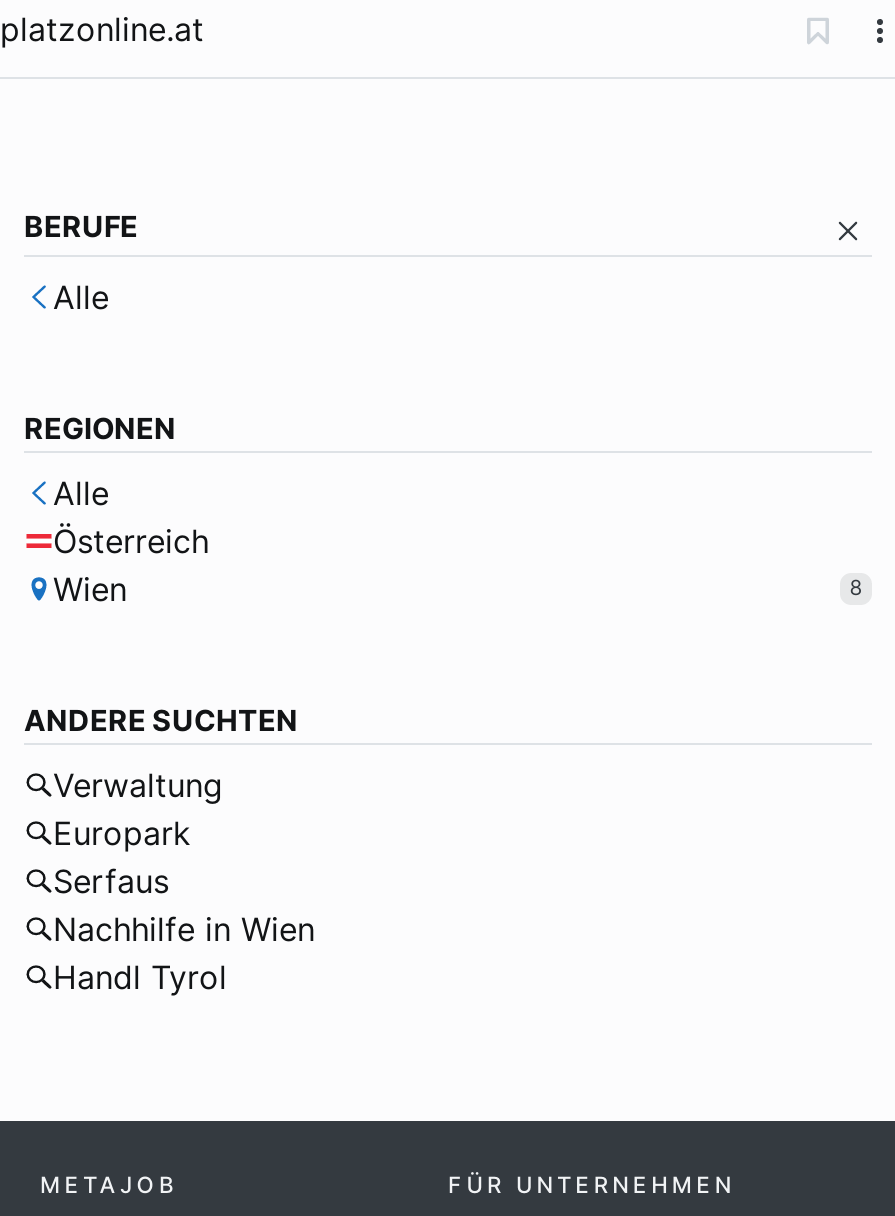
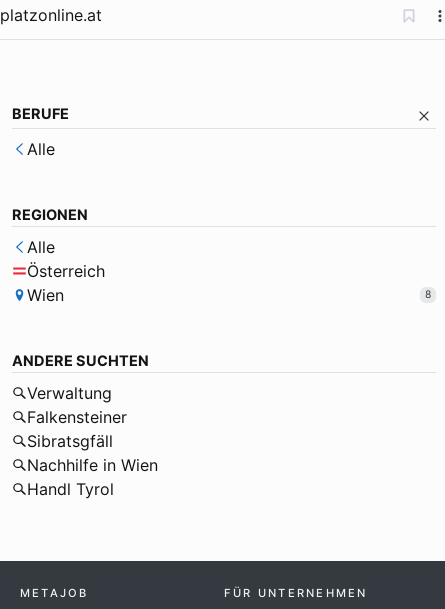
- Europark
- Serfaus
+ Falkensteiner
+ Sibratsgfäll
